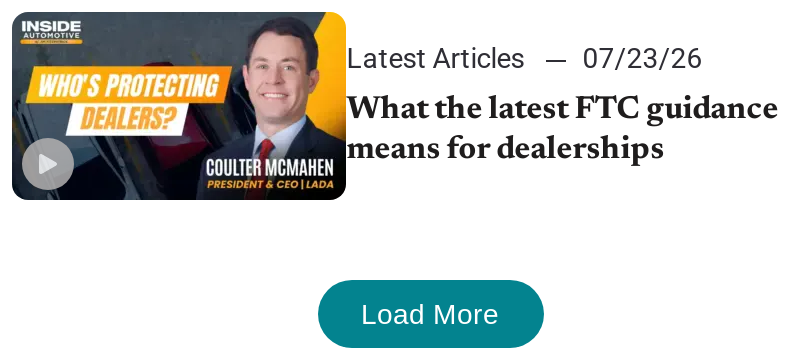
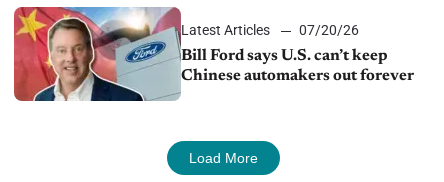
- [image]
- Latest Articles 07/23/26
+ [image]
+ Latest Articles 07/20/26

- What the latest FTC guidance
- means for dealerships
+ Bill Ford says U.S. can’t keep
+ Chinese automakers out forever
